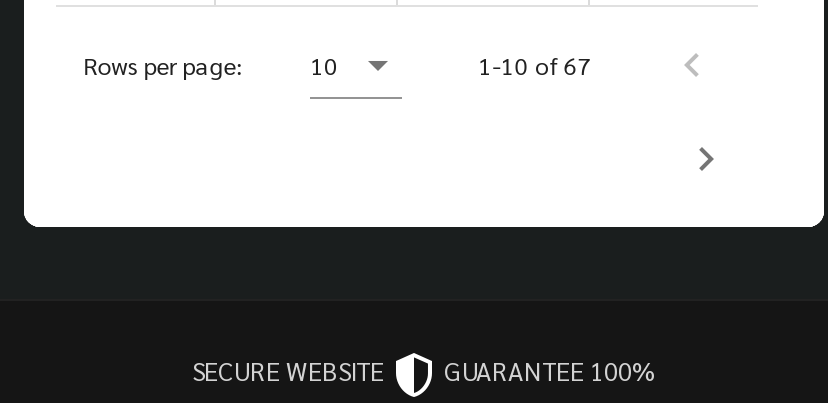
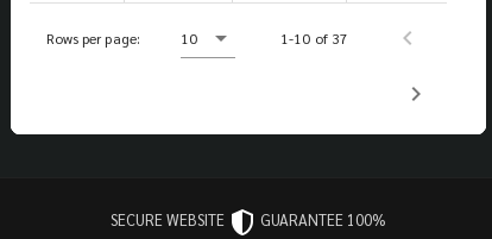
- 1-10 of 67
+ 1-10 of 37
